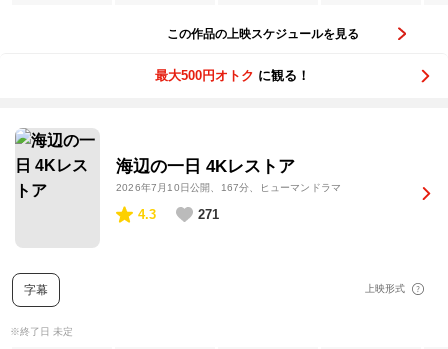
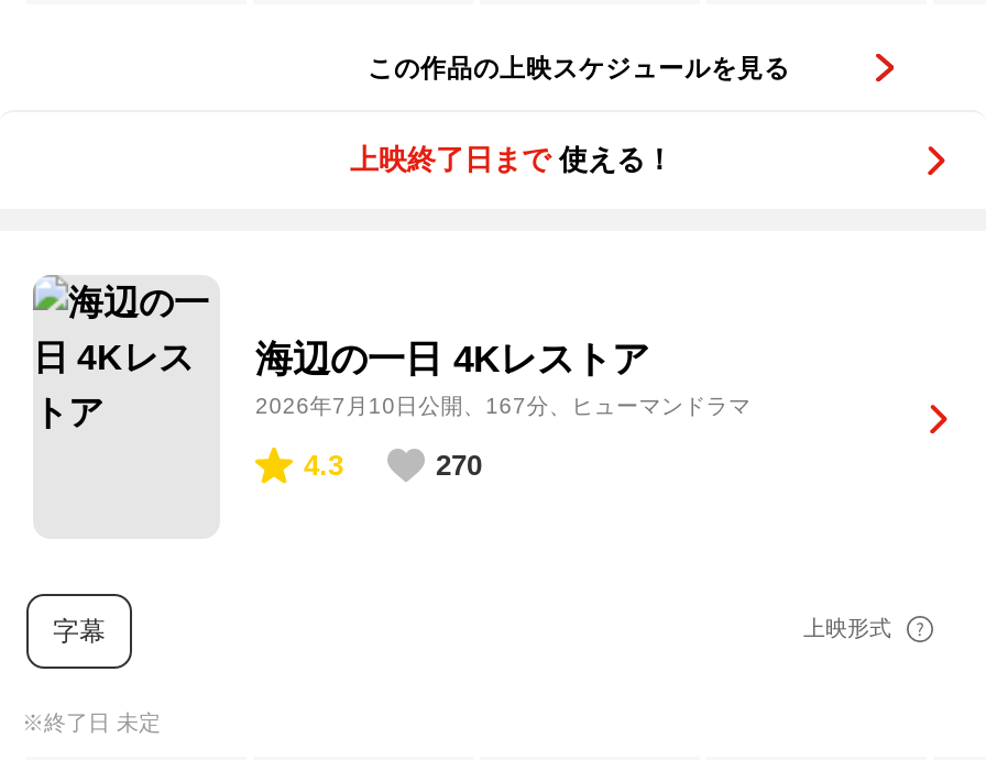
- 最大500円オトク に観る！
+ 上映終了日まで 使える！

- 271
+ 270
